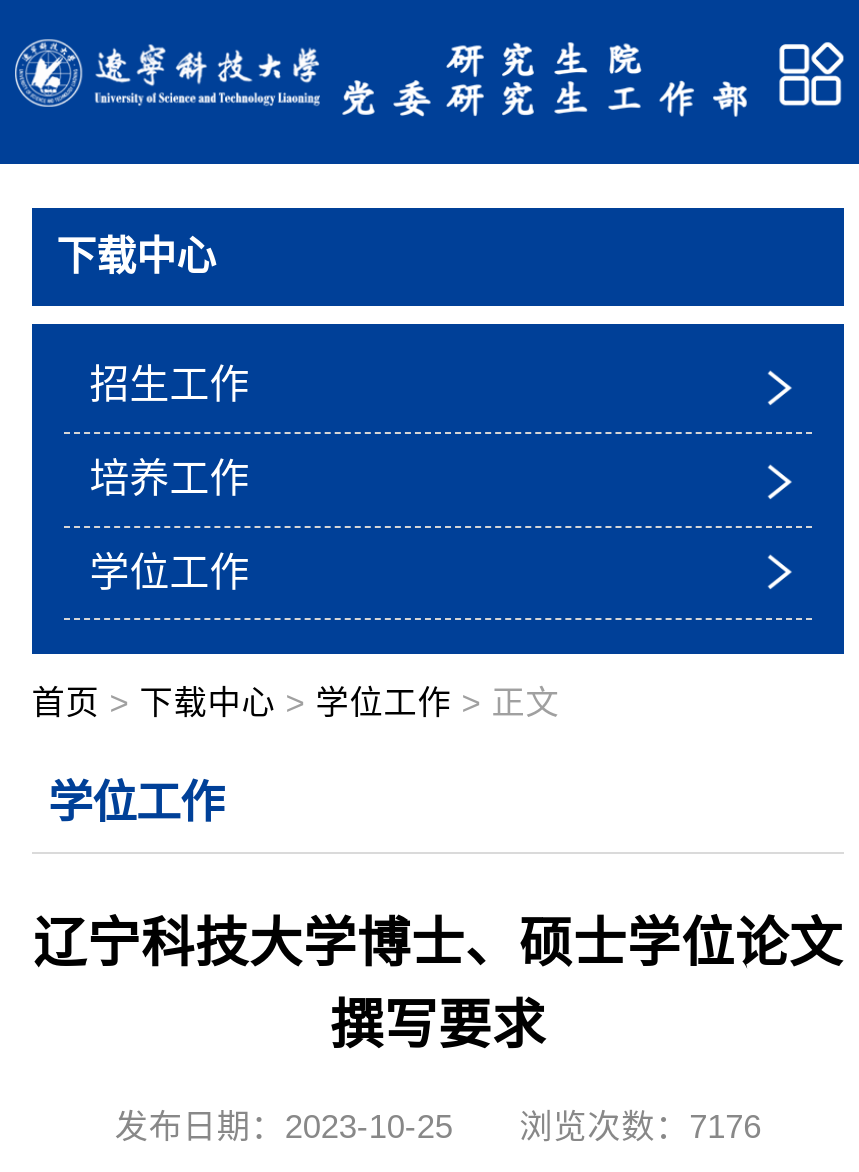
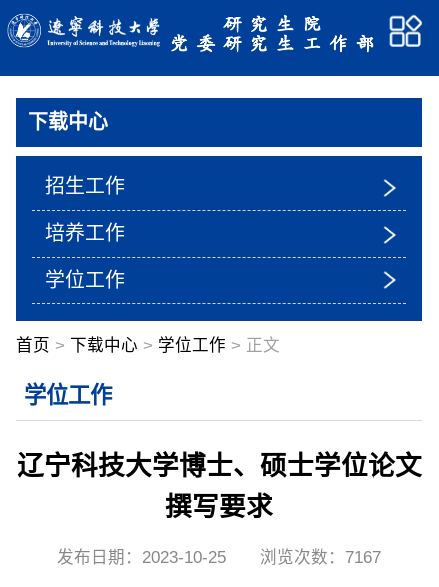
- 发布日期：2023-10-25 浏览次数：7176
+ 发布日期：2023-10-25 浏览次数：7167
